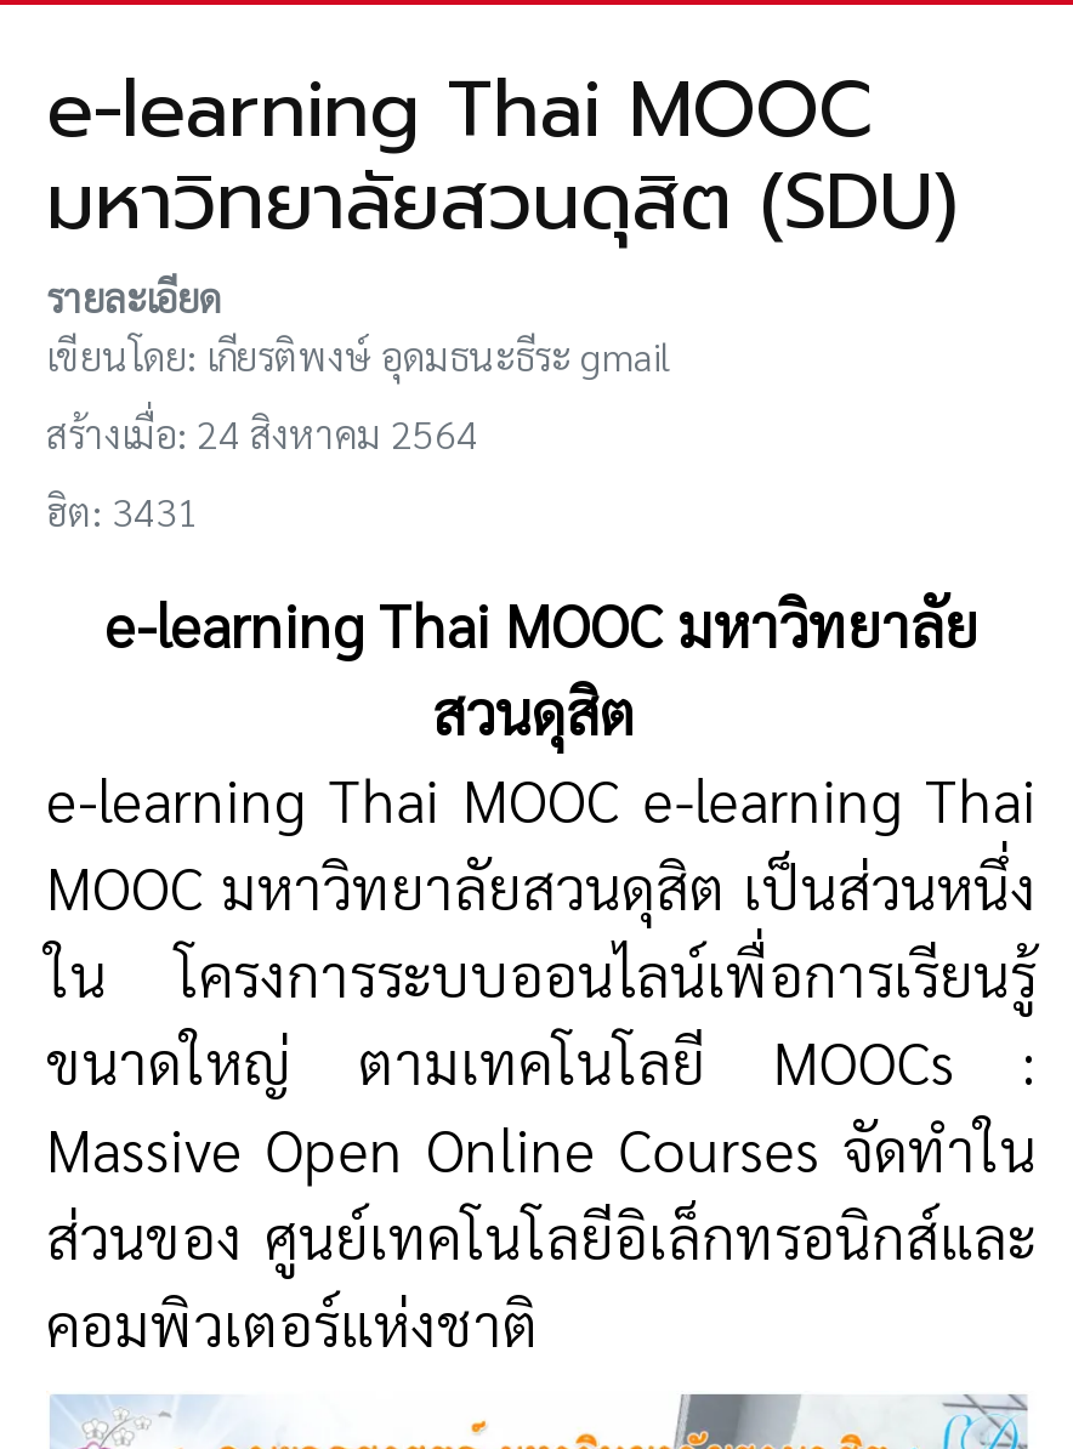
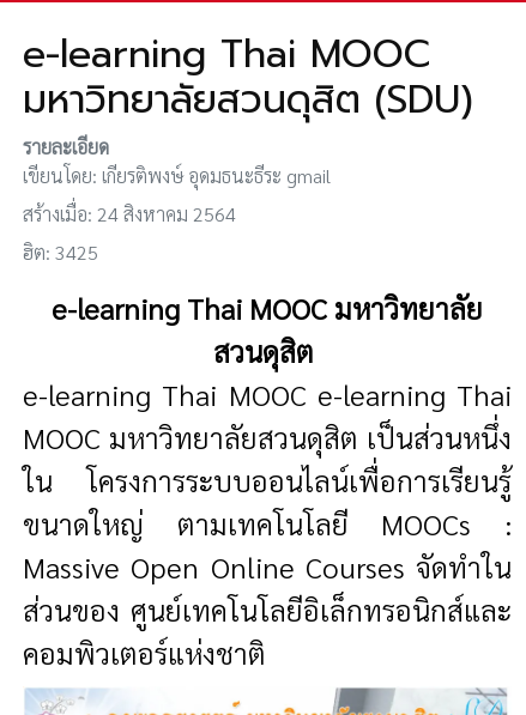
- ฮิต: 3431
+ ฮิต: 3425
